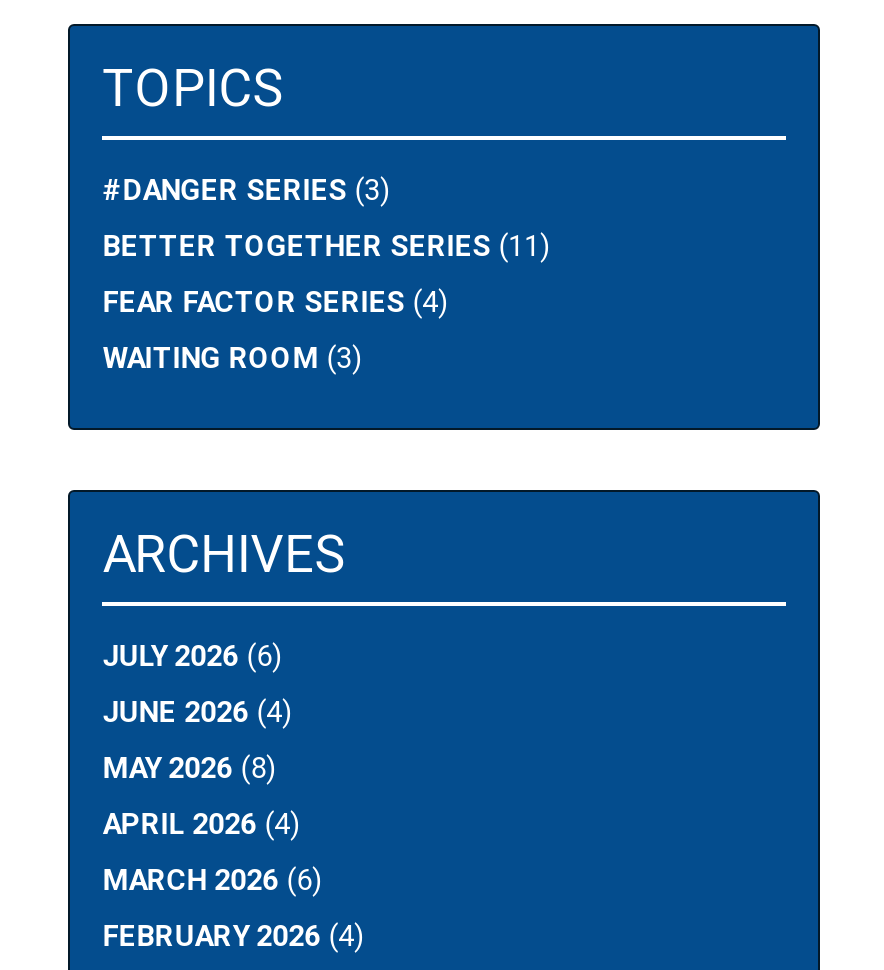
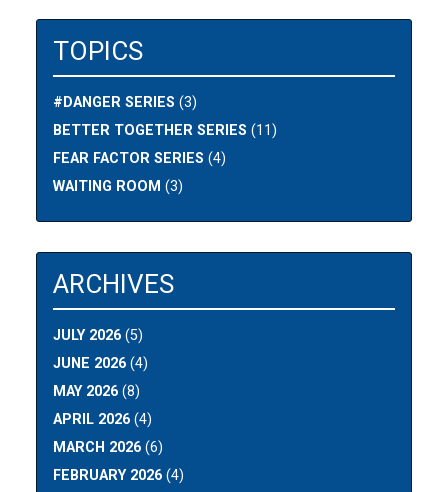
- JULY 2026 (6)
+ JULY 2026 (5)
